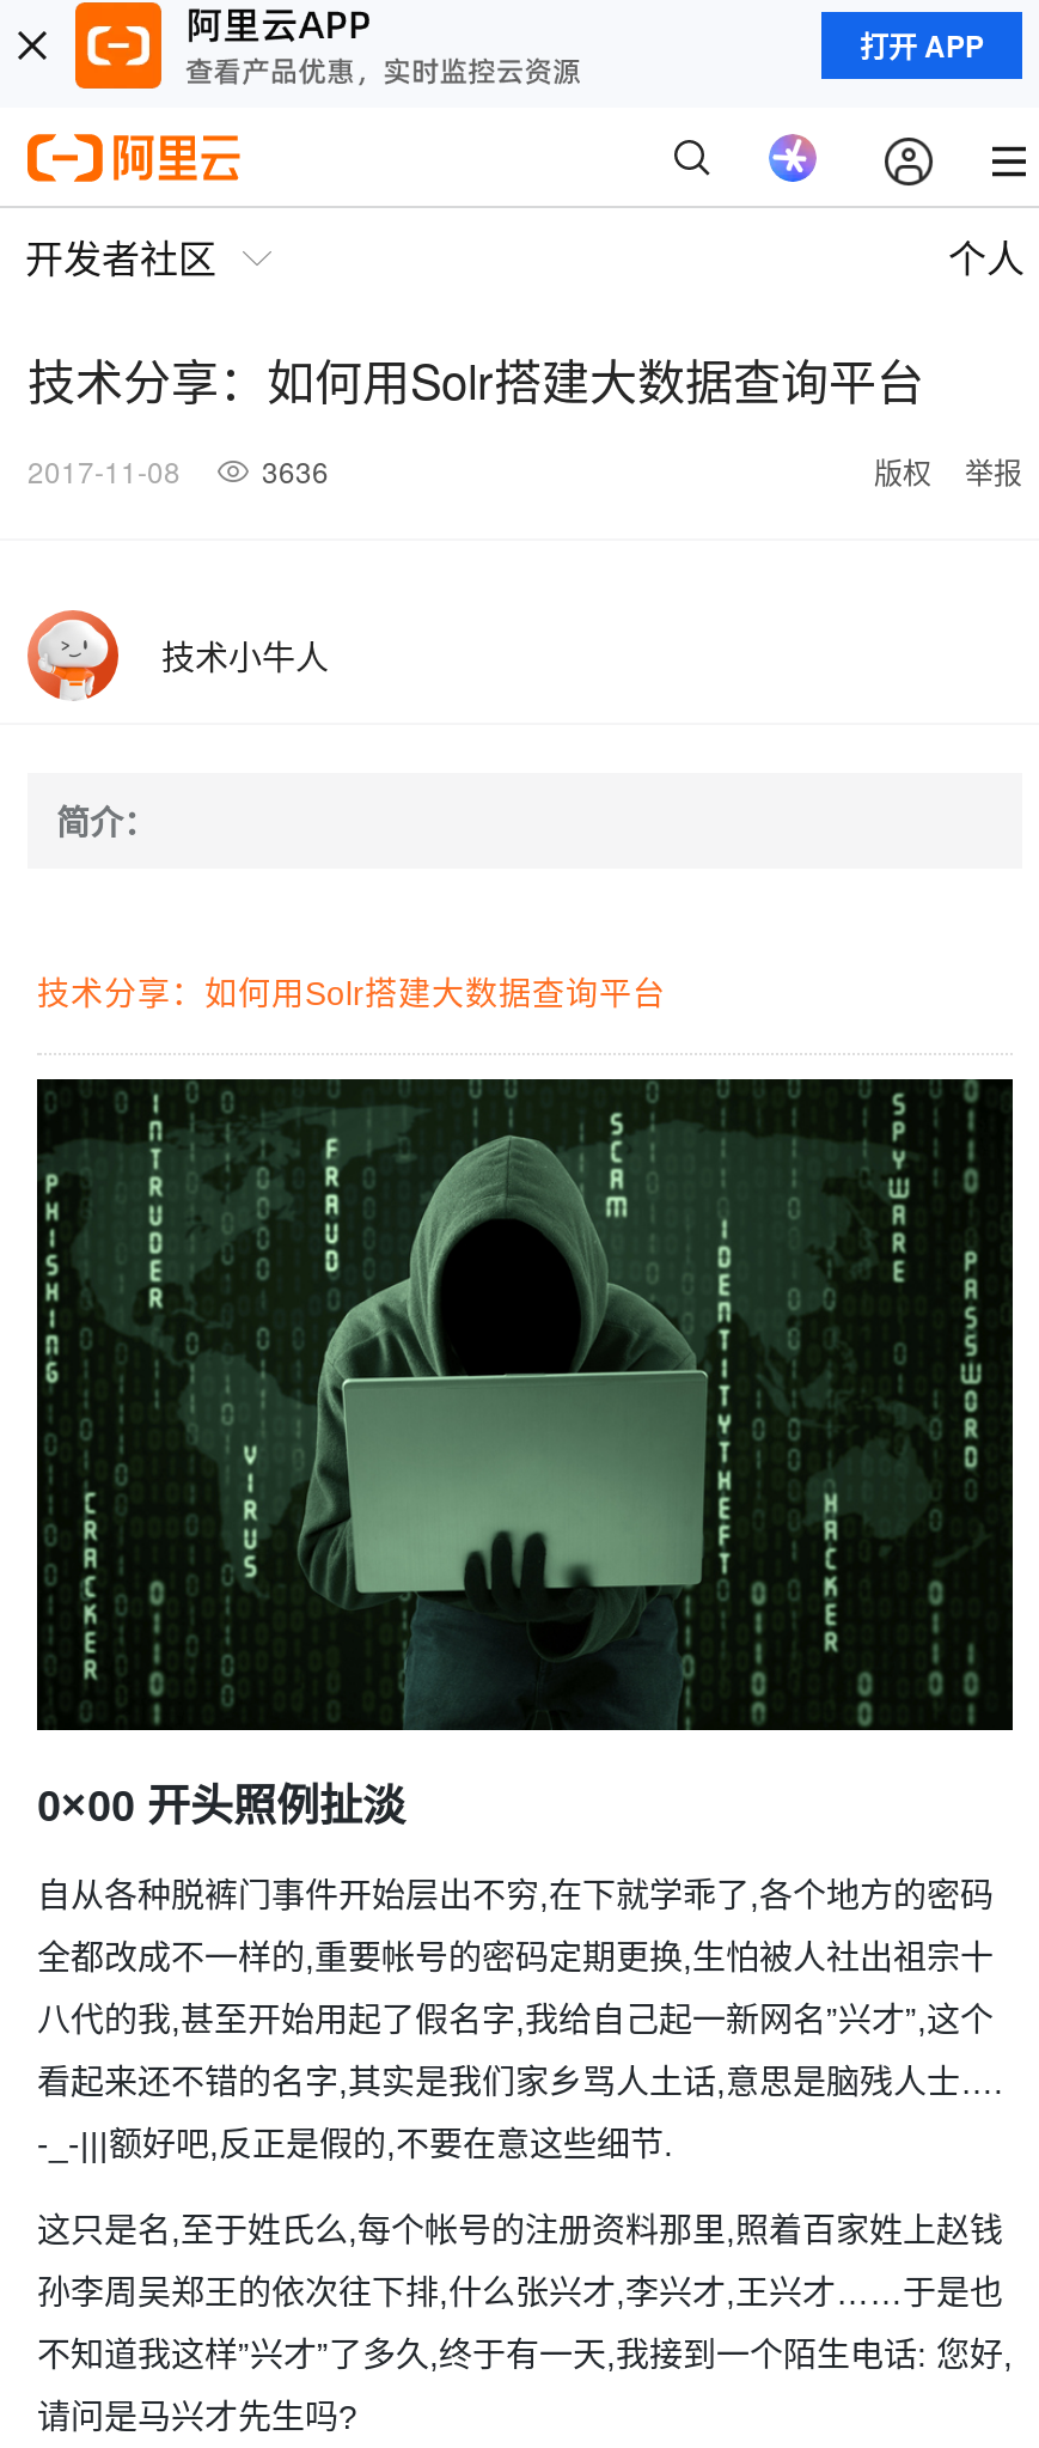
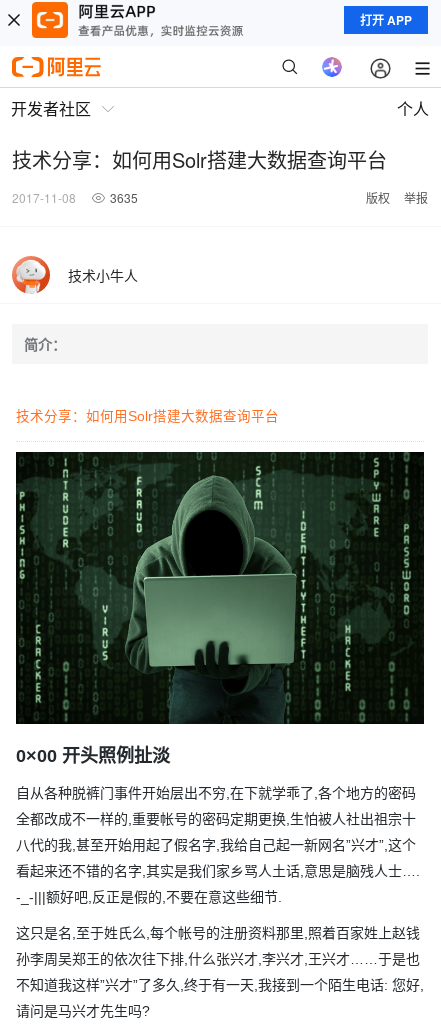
- 2017-11-08 3636
+ 2017-11-08 3635
